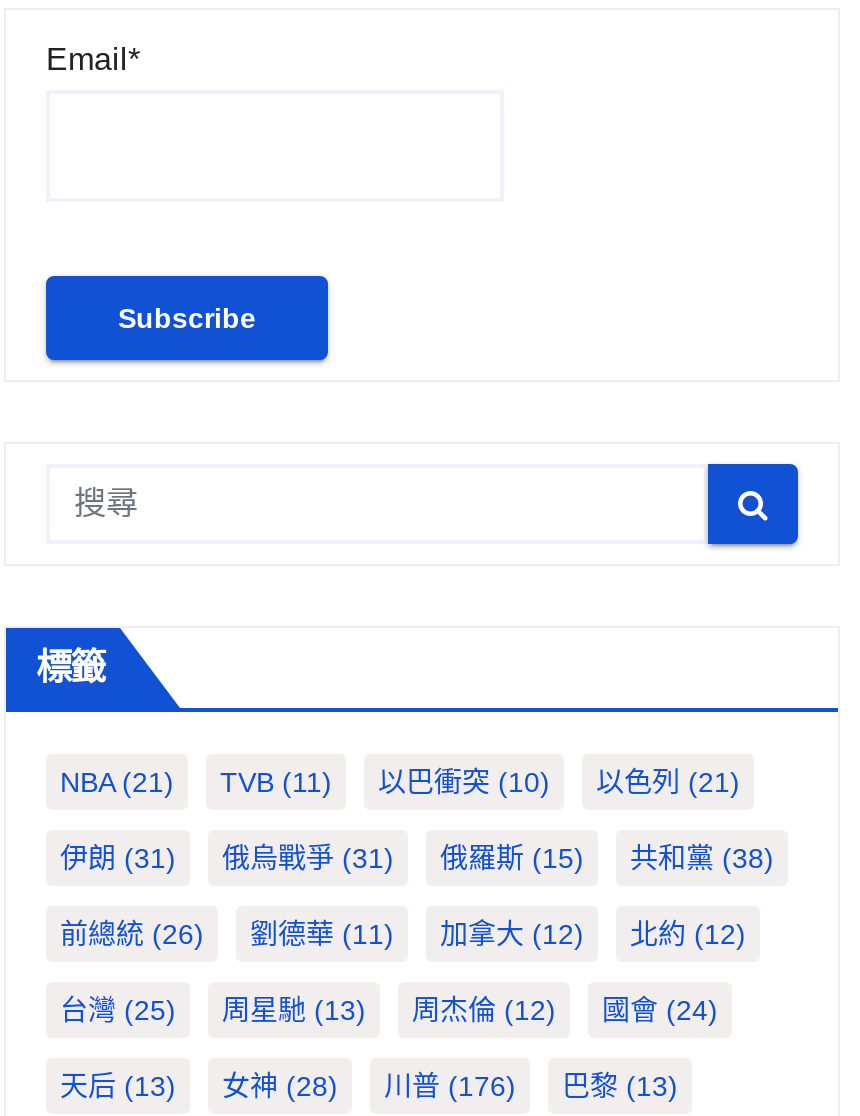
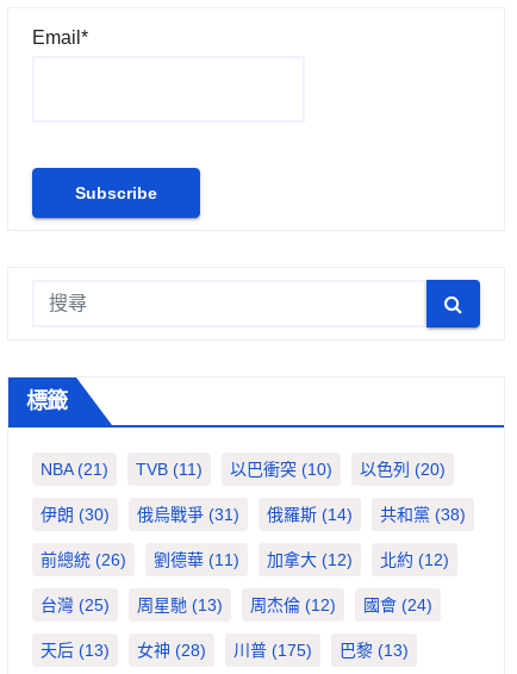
- NBA (21) TVB (11) 以巴衝突(10) 以色列(21)
+ NBA (21) TVB (11) 以巴衝突(10) 以色列(20)

- 伊朗(31)
+ 伊朗(30)

- 俄羅斯(15)
+ 俄羅斯(14)

- 天后(13) 女神(28) 川普(176) 巴黎(13)
+ 天后(13) 女神(28) 川普(175) 巴黎(13)
